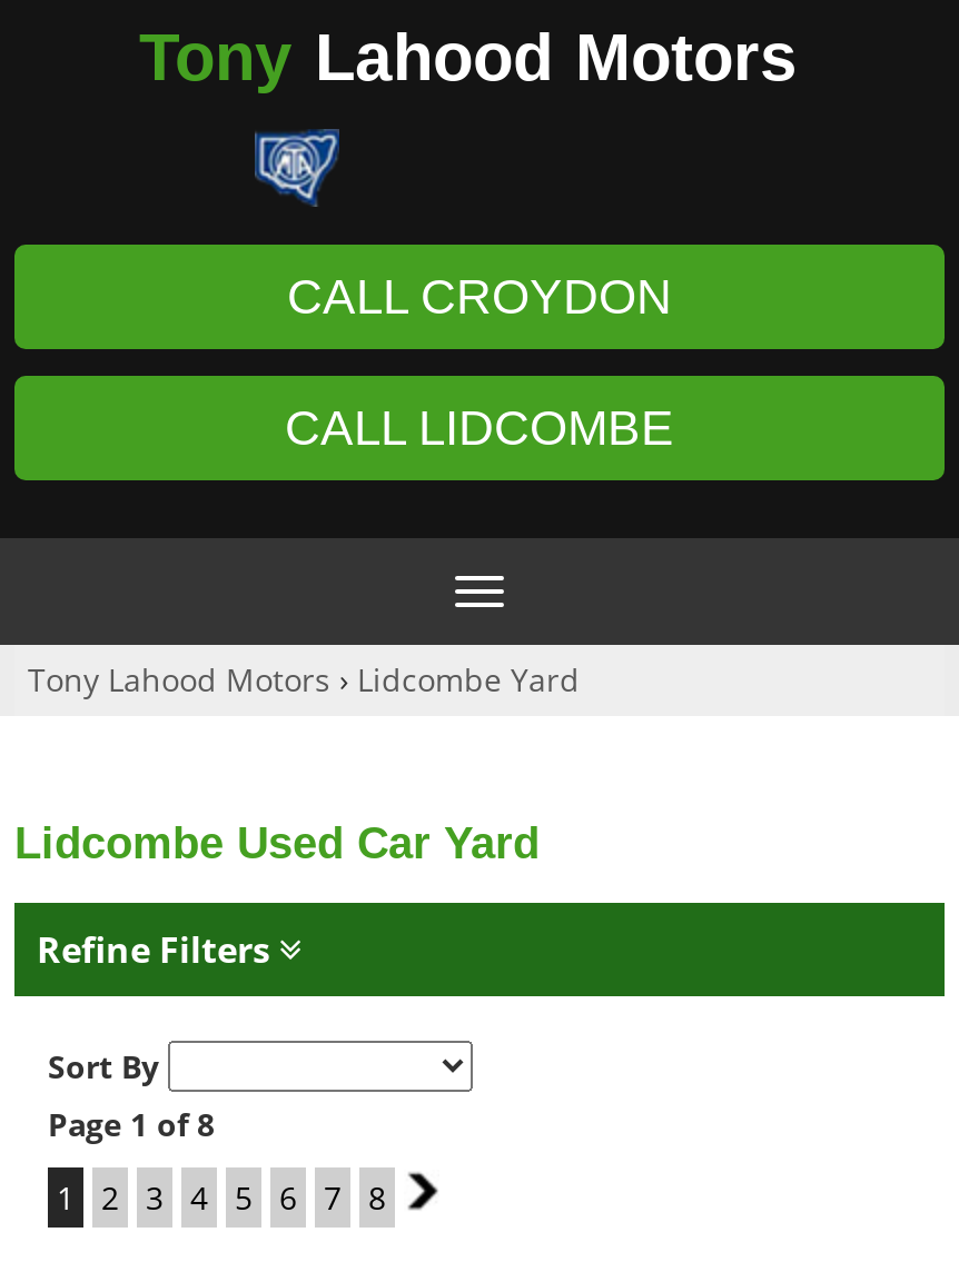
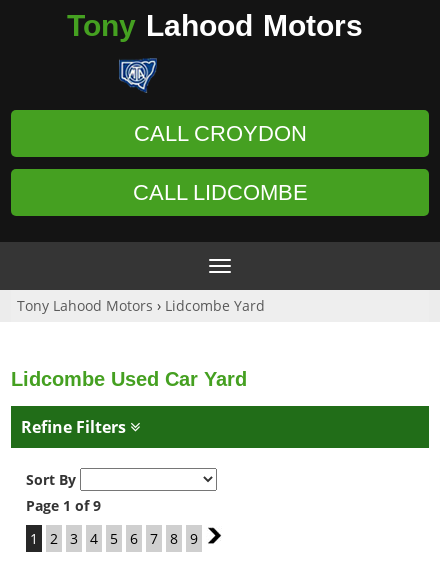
- Page 1 of 8
+ Page 1 of 9

+ 9
